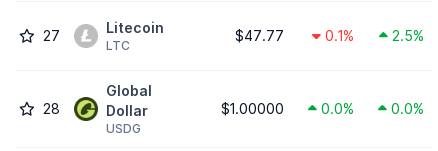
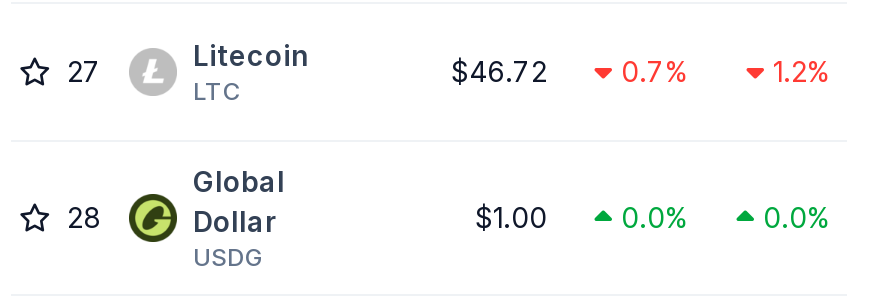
- $47.77
+ $46.72

- 0.1%
+ 0.7%

- 2.5%
+ 1.2%

- $1.00000
+ $1.00
